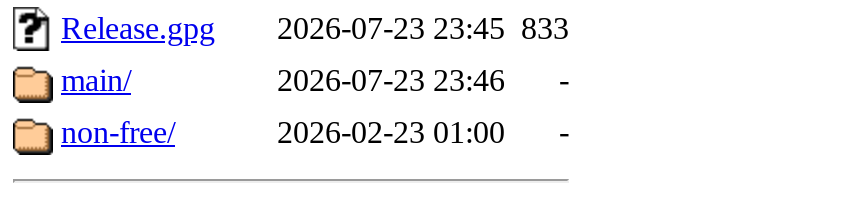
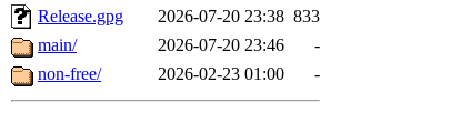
- Release.gpg 2026-07-23 23:45 833
+ Release.gpg 2026-07-20 23:38 833

- 2026-07-23 23:46
+ 2026-07-20 23:46
